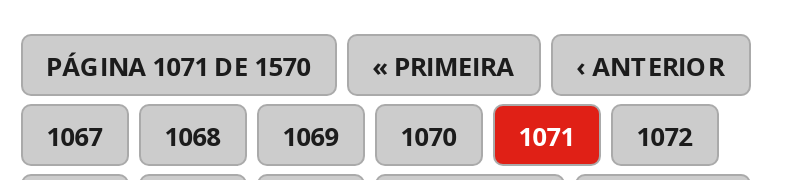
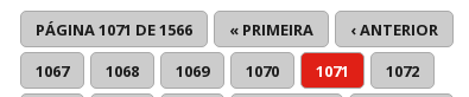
- PÁGINA 1071 DE 1570 « PRIMEIRA ‹ ANTERIOR
+ PÁGINA 1071 DE 1566 « PRIMEIRA ‹ ANTERIOR
